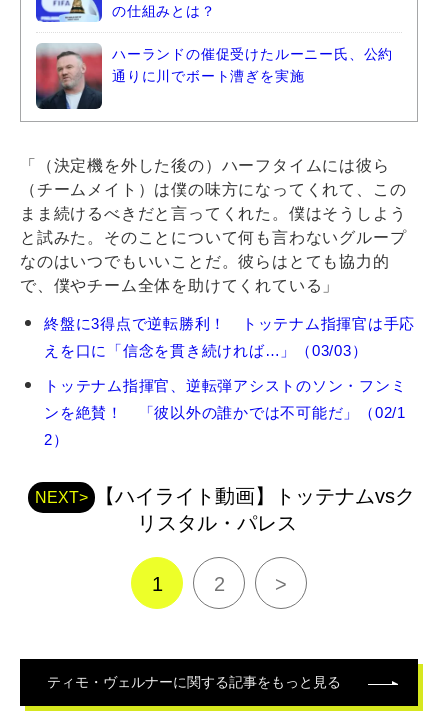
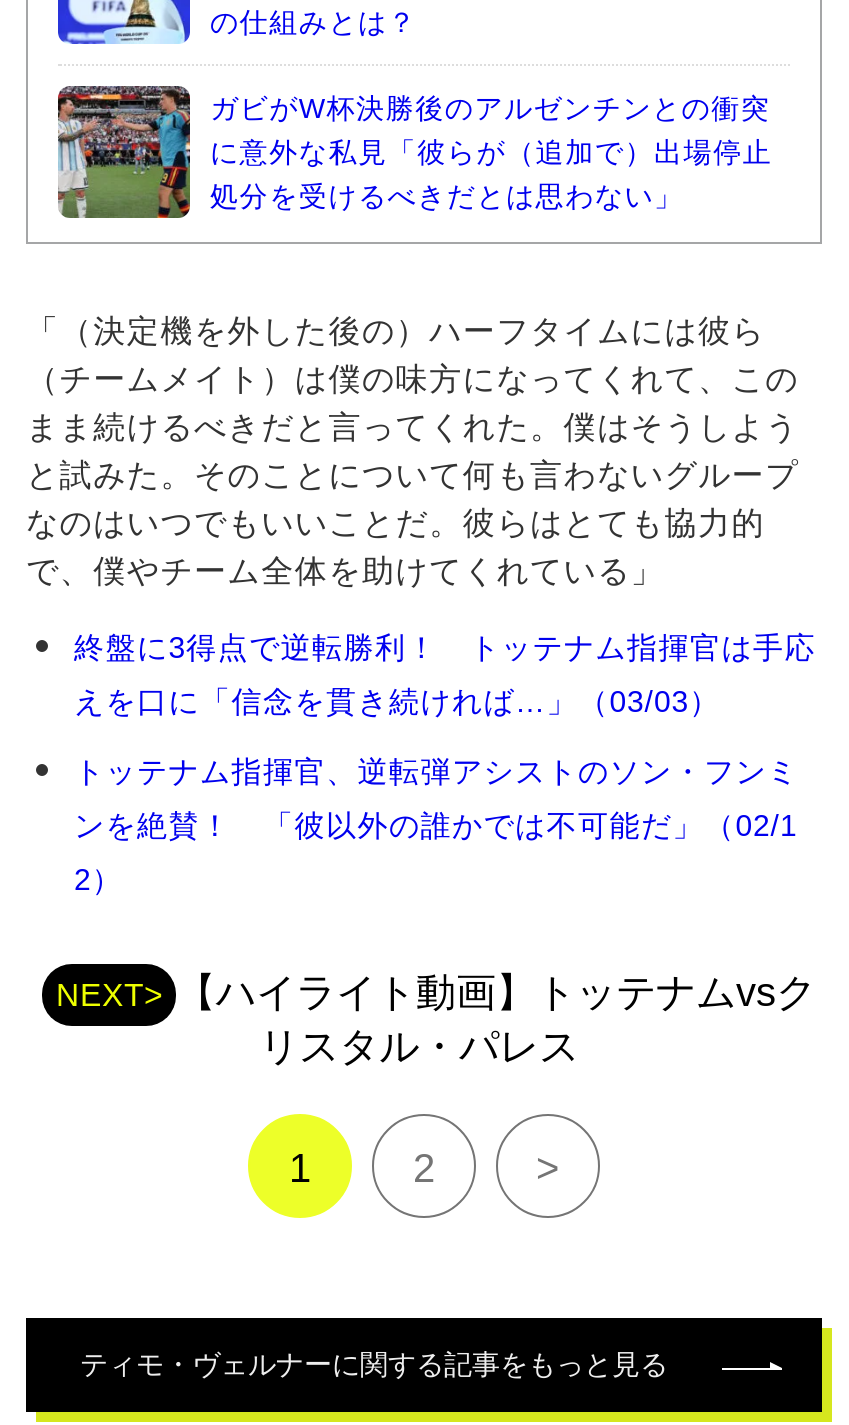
- [image]
- ハーランドの催促受けたルーニー氏、公約
- 通りに川でボート漕ぎを実施
+ [image]
+ ガビがW杯決勝後のアルゼンチンとの衝突
+ に意外な私見「彼らが（追加で）出場停止
+ 処分を受けるべきだとは思わない」
